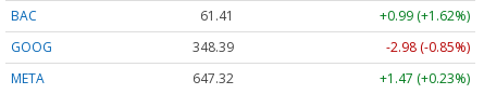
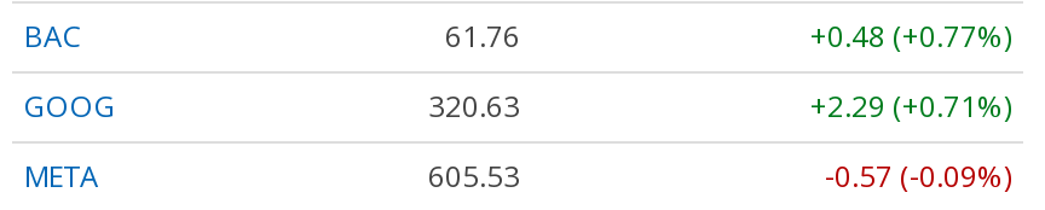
- 61.41
+ 61.76

- +0.99 (+1.62%)
+ +0.48 (+0.77%)

- 348.39
+ 320.63

- -2.98 (-0.85%)
+ +2.29 (+0.71%)

- 647.32
+ 605.53

- +1.47 (+0.23%)
+ -0.57 (-0.09%)
